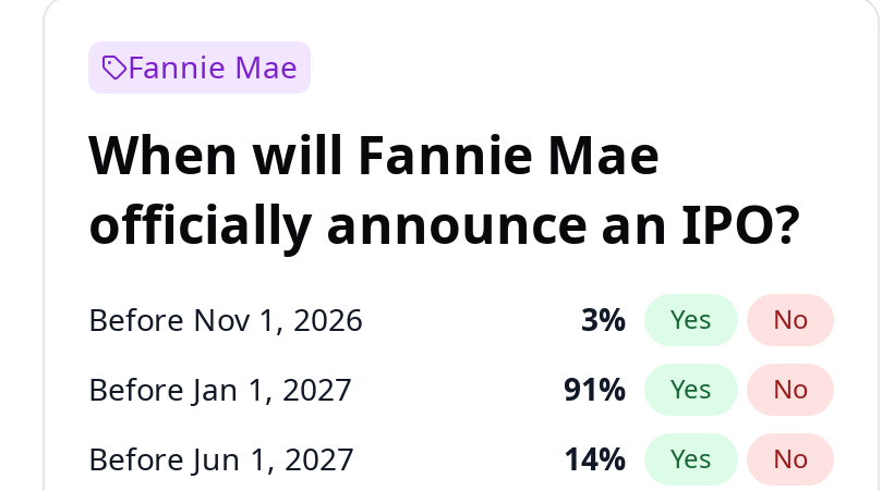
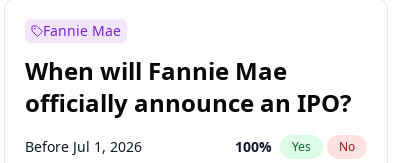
- Before Nov 1, 2026
- 3%
- Yes
- No
- Before Jan 1, 2027
- 91%
- Yes
- No
- Before Jun 1, 2027
- 14%
+ Before Jul 1, 2026
+ 100%
